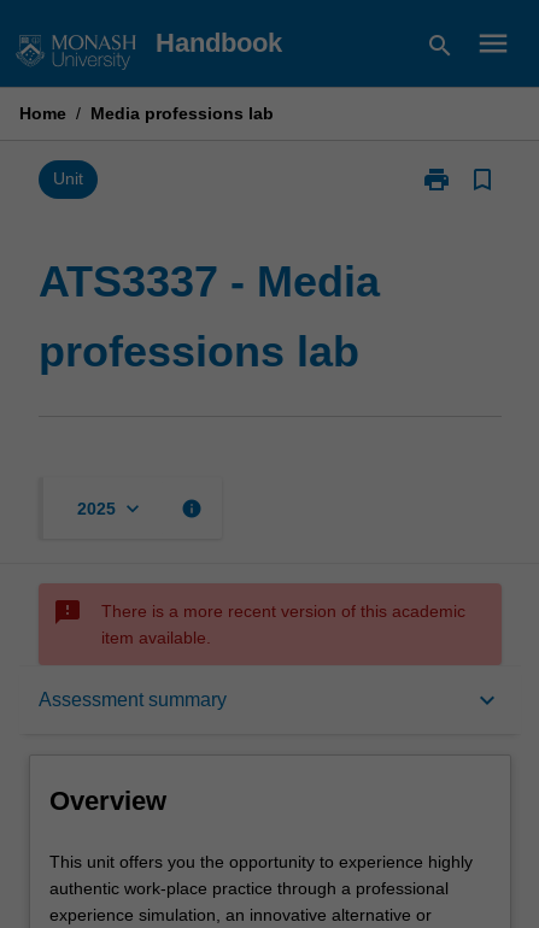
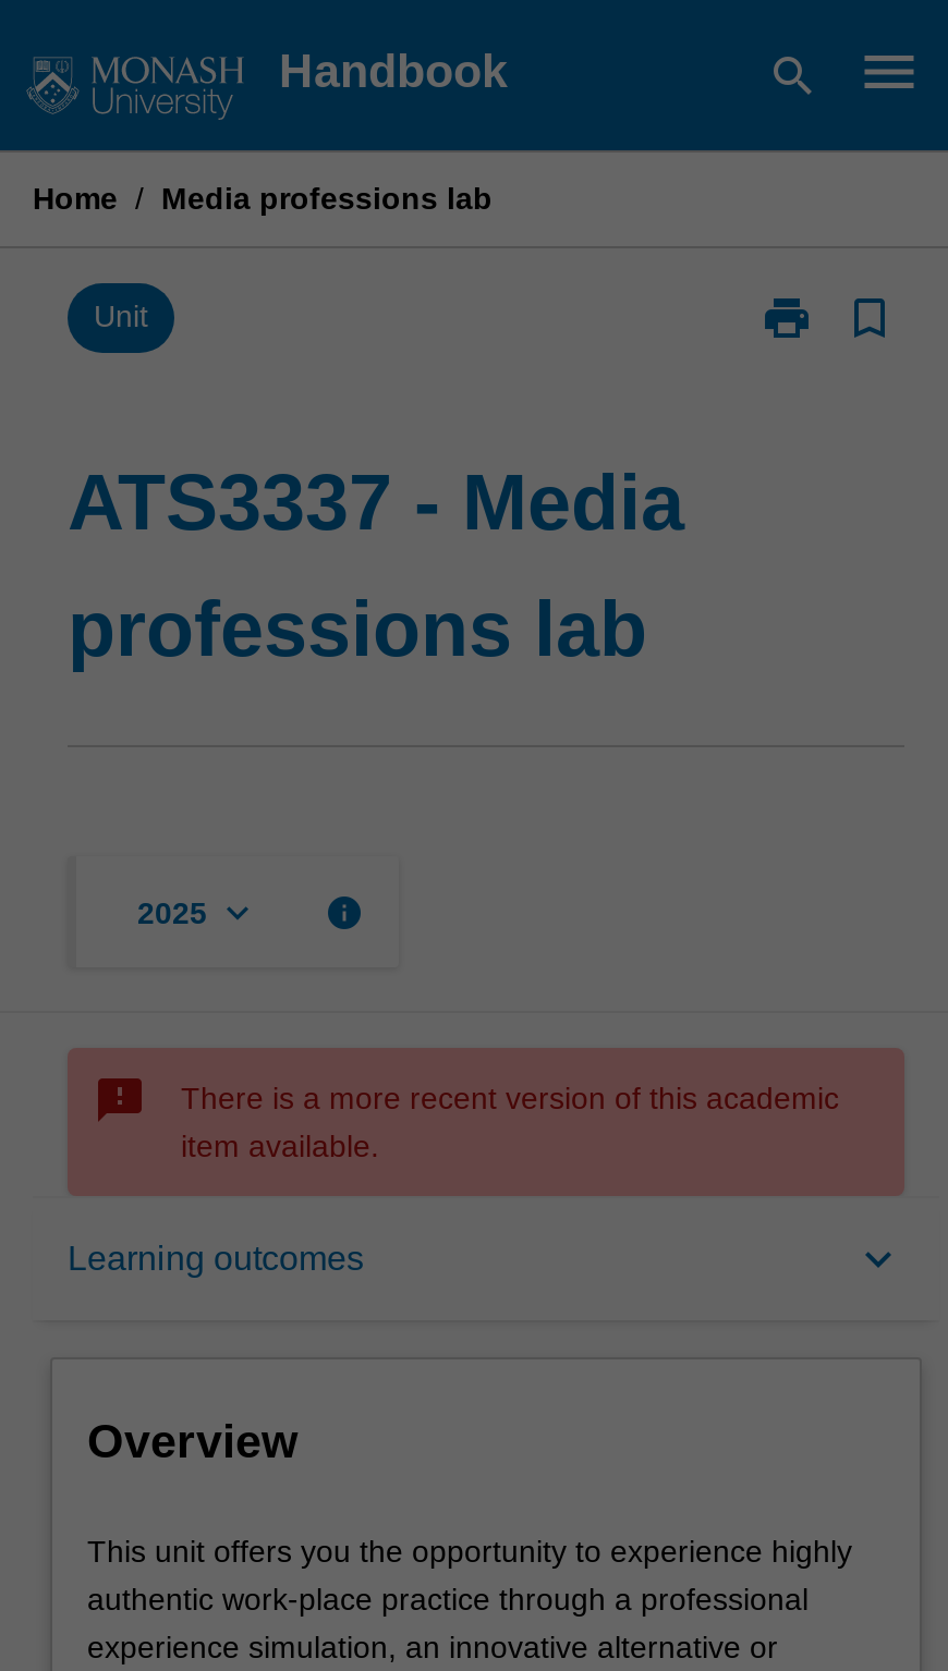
- Assessment summary
+ Learning outcomes
